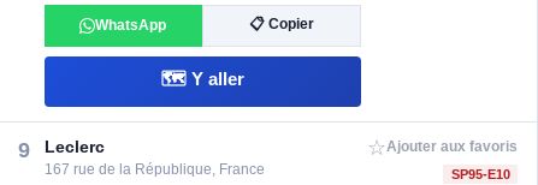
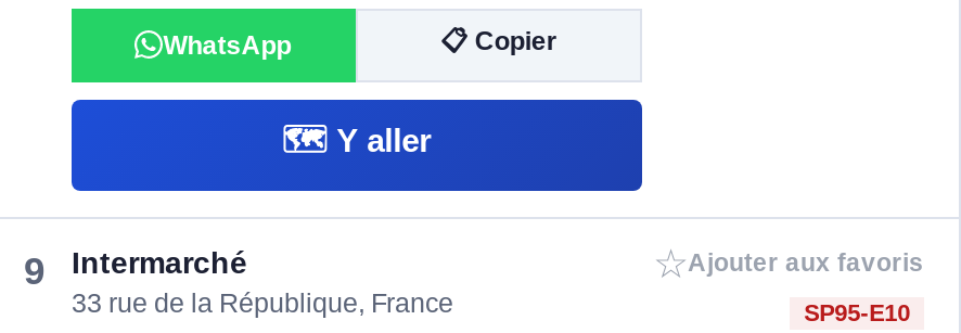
- Leclerc
- 167 rue de la République, France
+ Intermarché
+ 33 rue de la République, France
